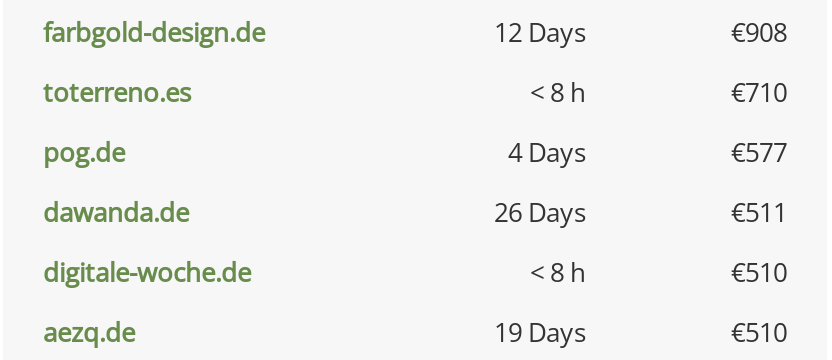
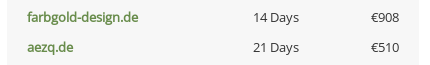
- 12 Days
+ 14 Days

- toterreno.es
- < 8 h
- €710
- pog.de
- 4 Days
- €577
- dawanda.de
- 26 Days
- €511
- digitale-woche.de
- < 8 h
- €510

- 19 Days
+ 21 Days
